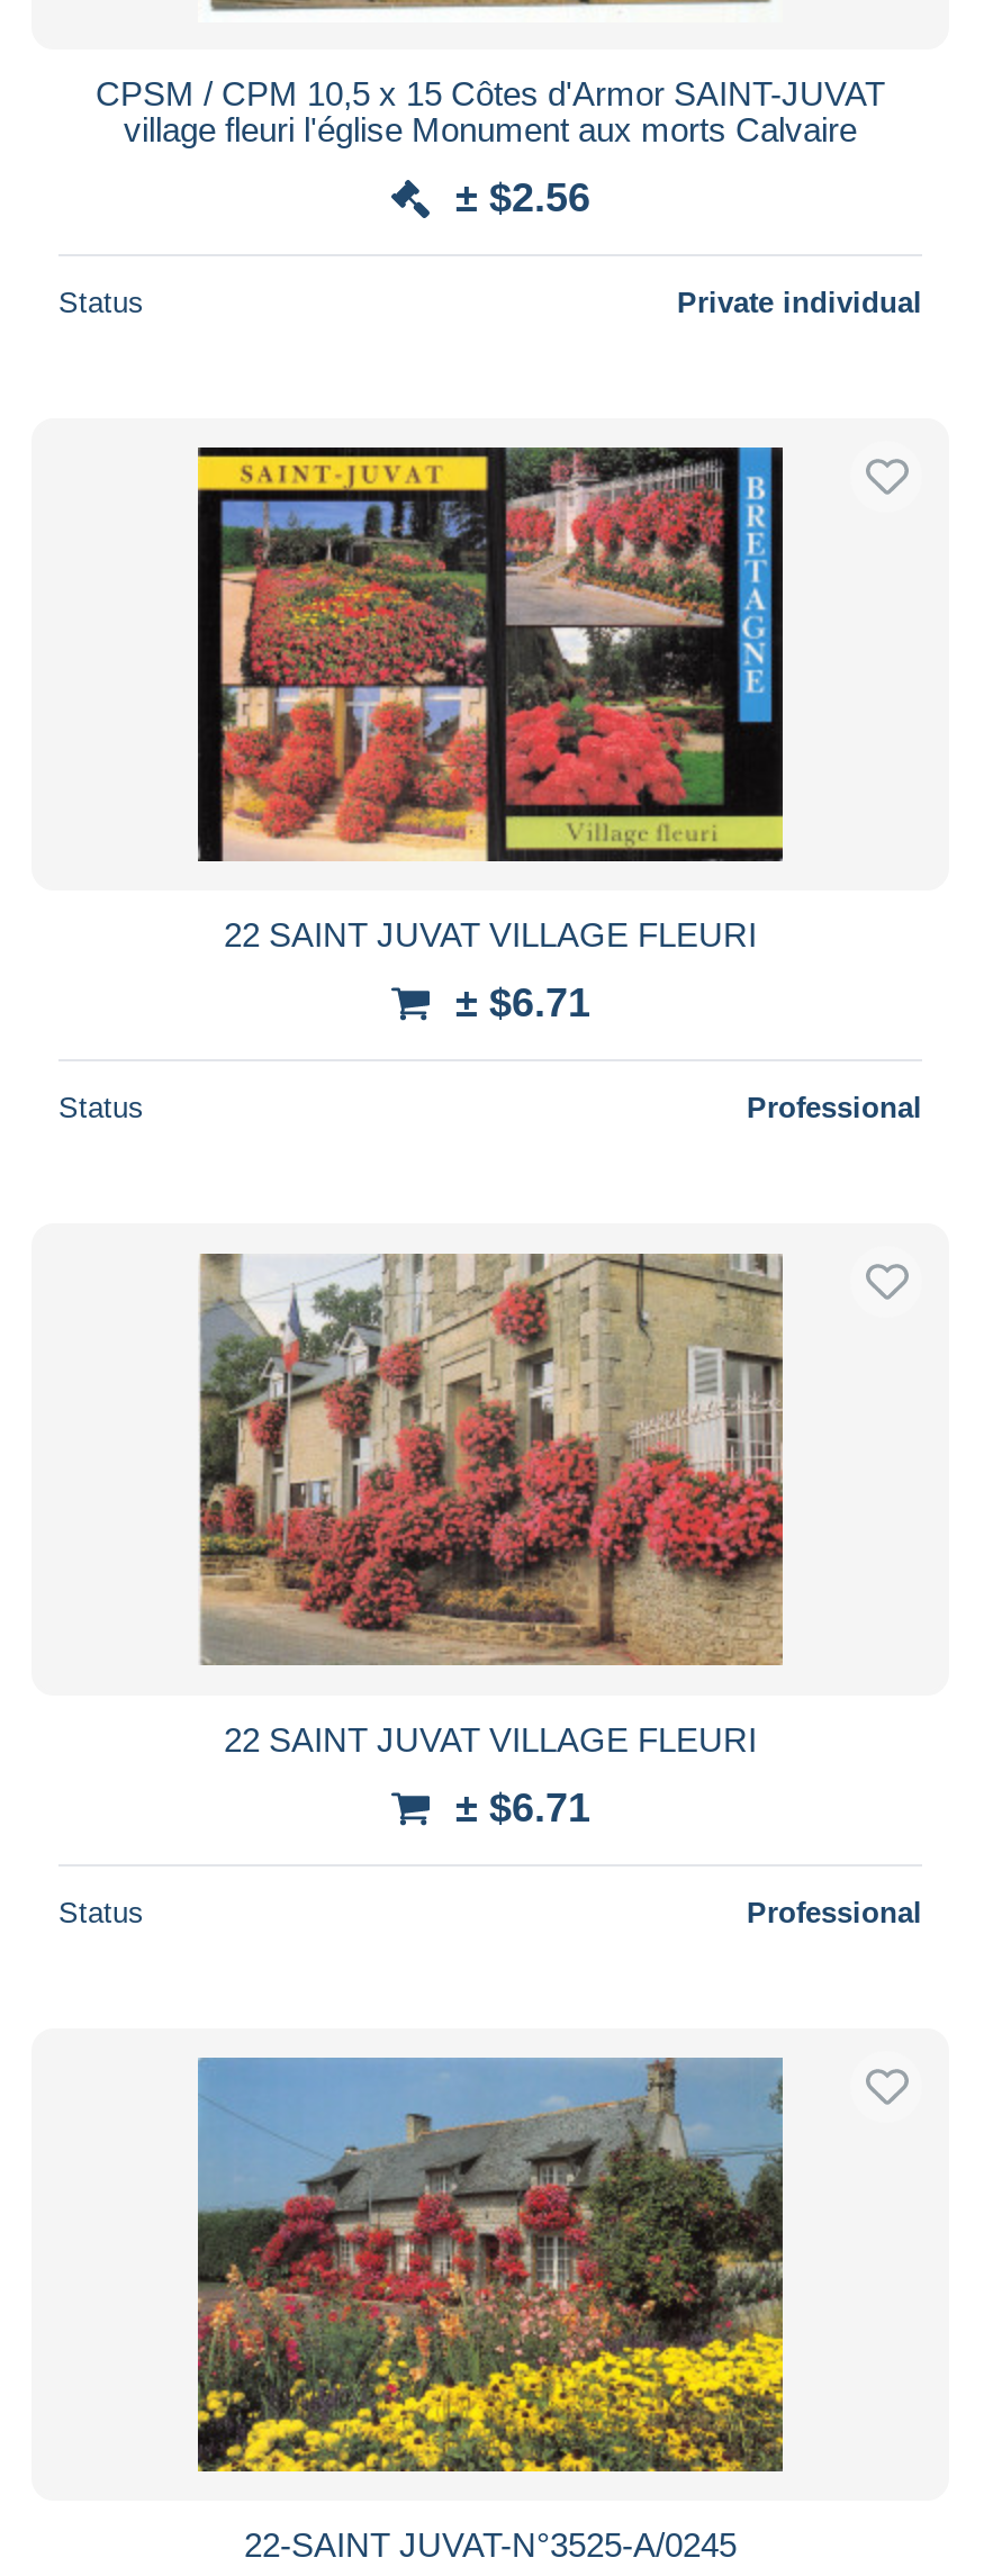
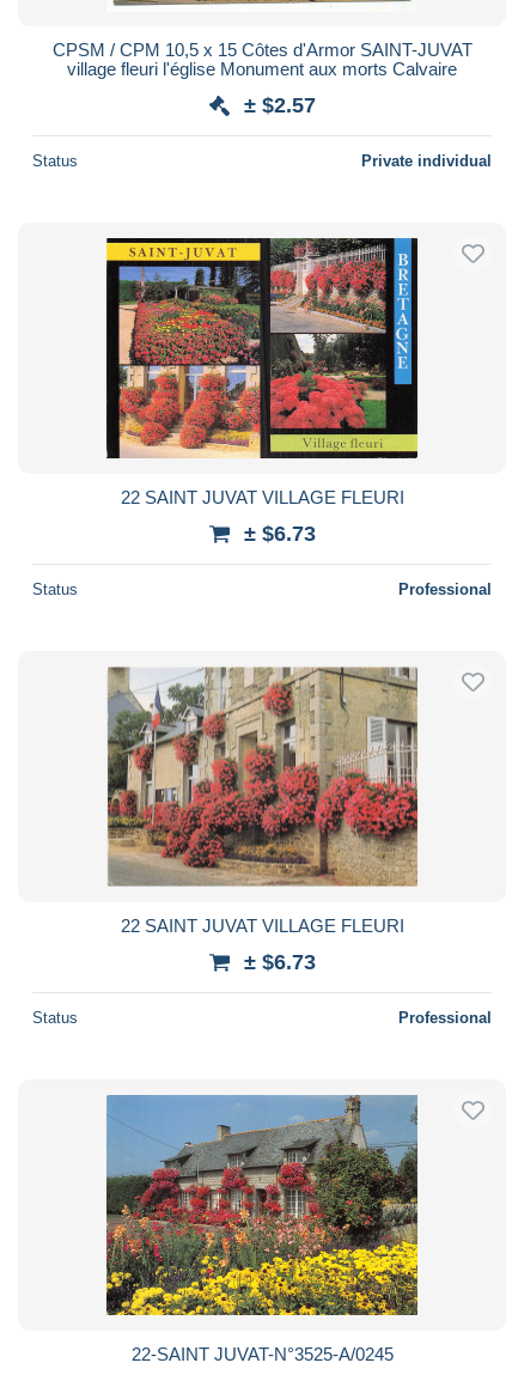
- ± $2.56
+ ± $2.57

- ± $6.71
+ ± $6.73

- ± $6.71
+ ± $6.73
